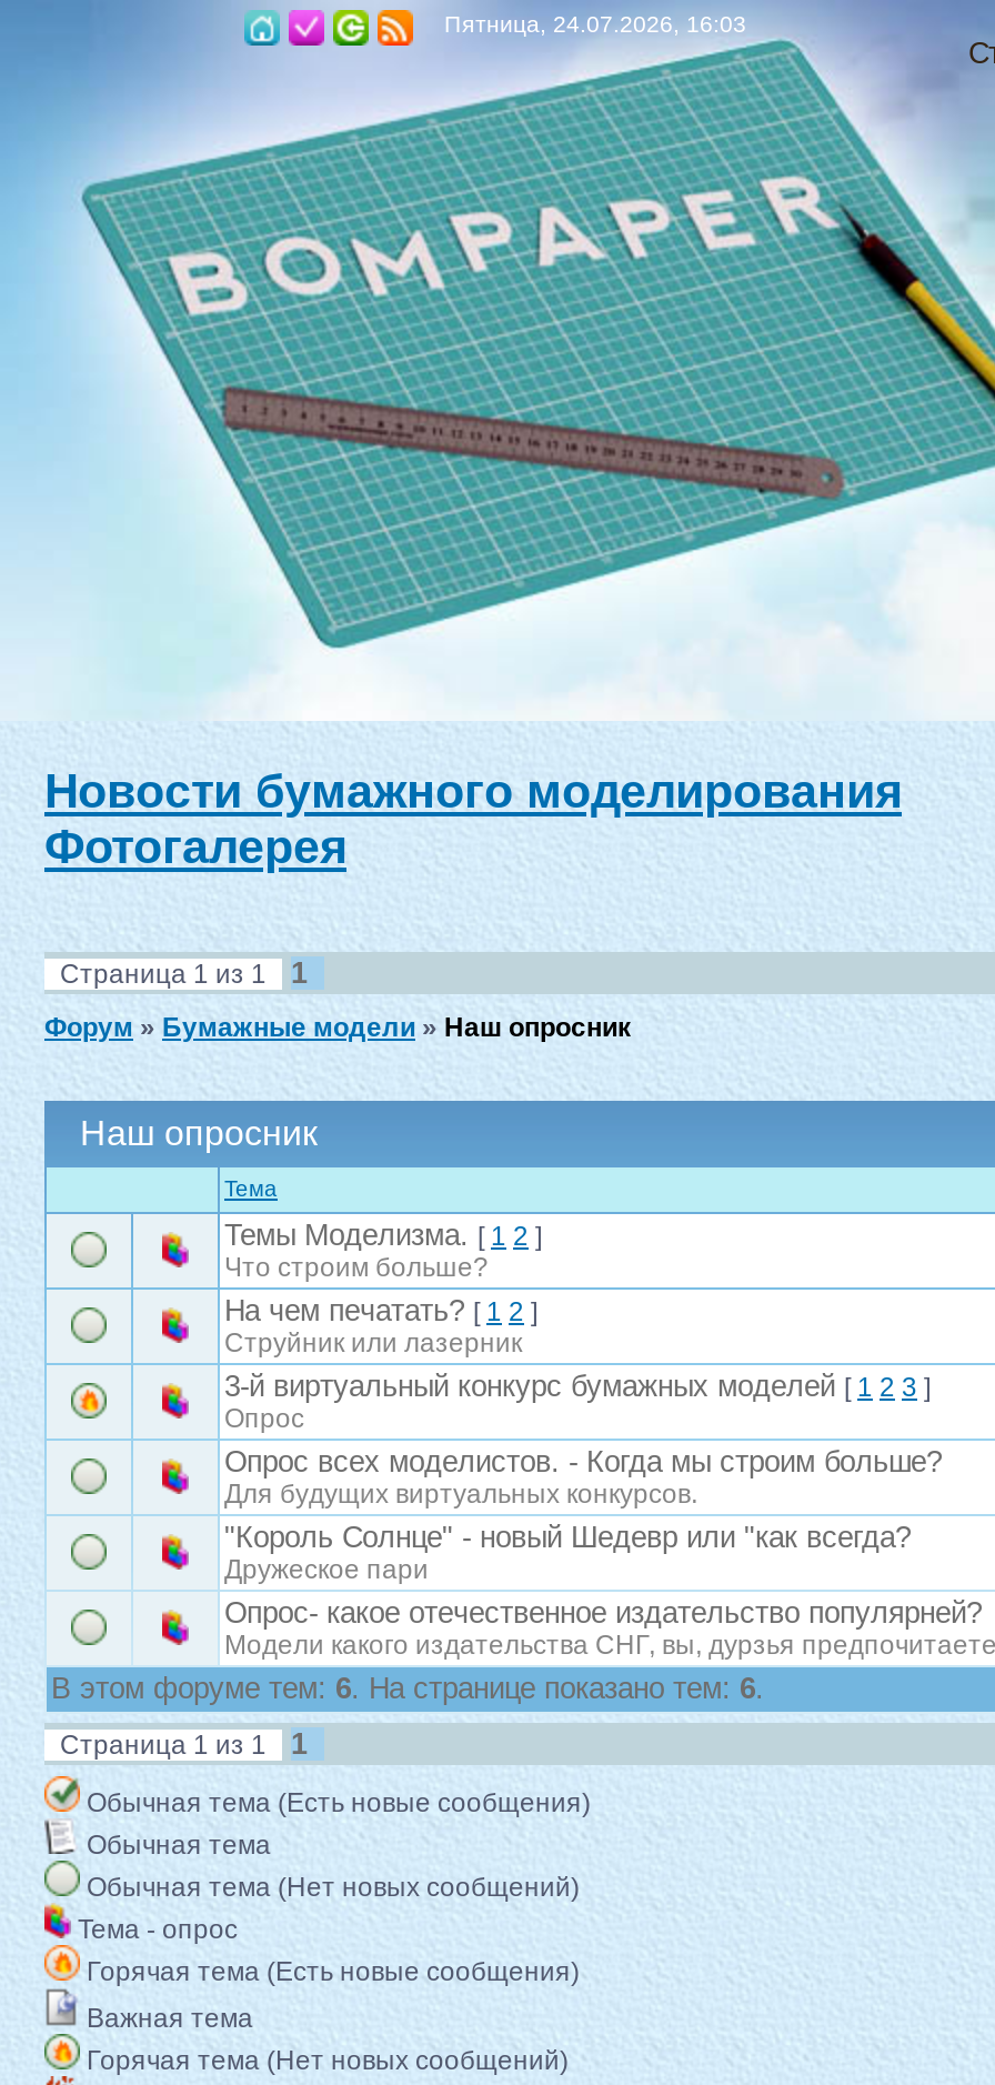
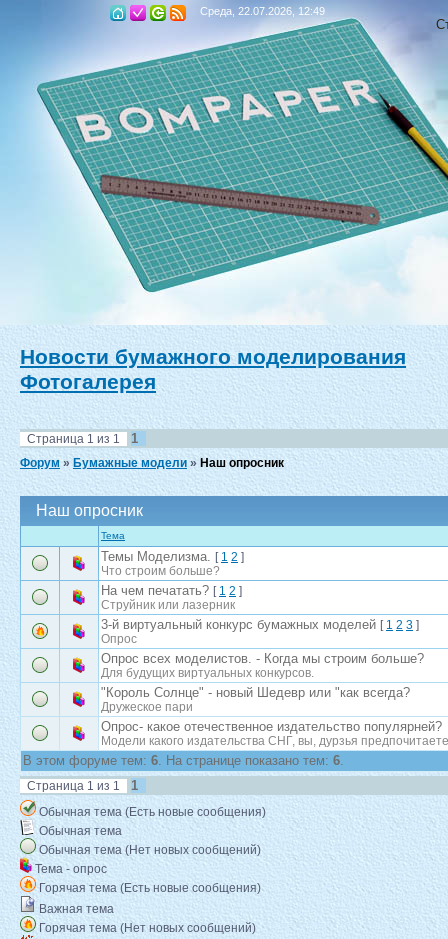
- Пятница, 24.07.2026, 16:03
+ Среда, 22.07.2026, 12:49
